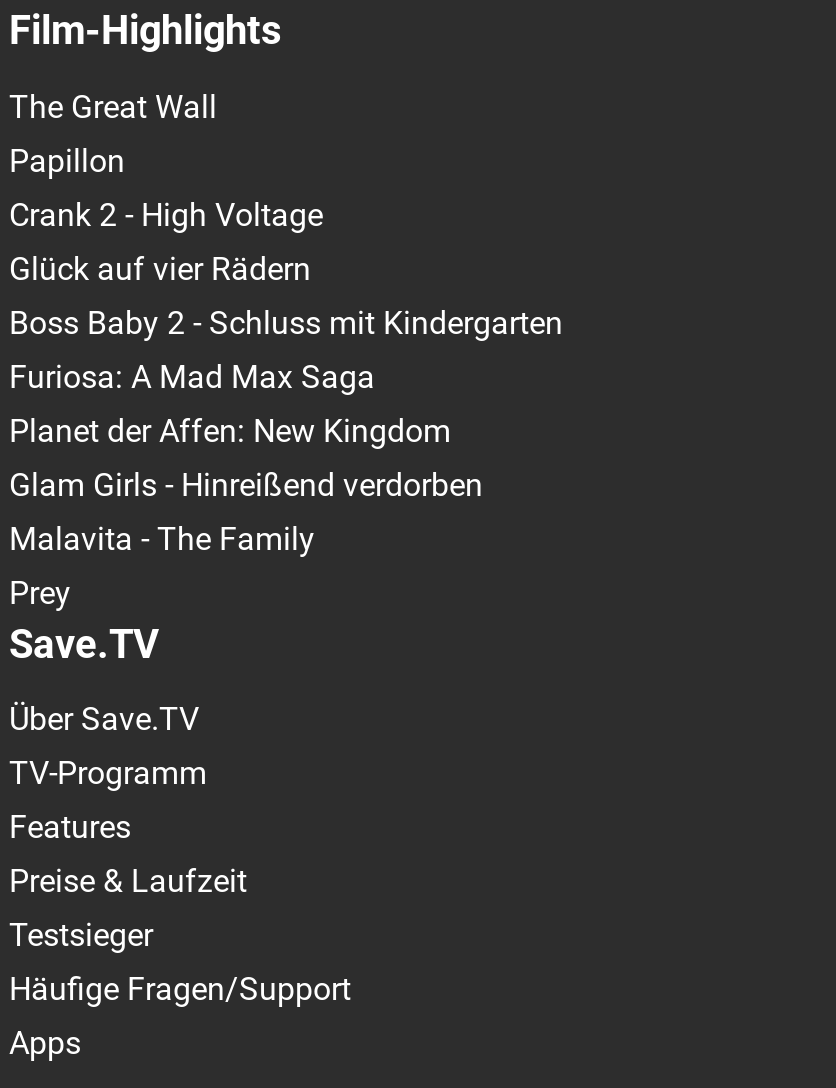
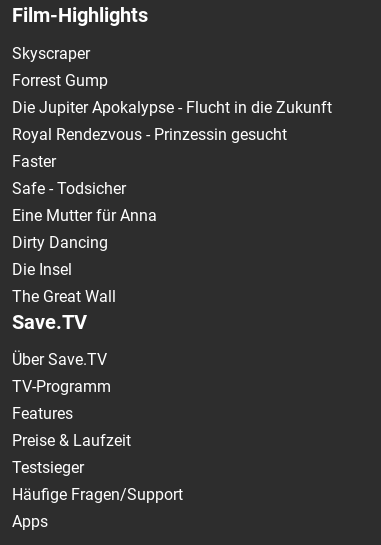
+ Skyscraper
+ Forrest Gump
+ Die Jupiter Apokalypse - Flucht in die Zukunft
+ Royal Rendezvous - Prinzessin gesucht
+ Faster
+ Safe - Todsicher
+ Eine Mutter für Anna
+ Dirty Dancing
+ Die Insel

moved down: The Great Wall

- Papillon
- Crank 2 - High Voltage
- Glück auf vier Rädern
- Boss Baby 2 - Schluss mit Kindergarten
- Furiosa: A Mad Max Saga
- Planet der Affen: New Kingdom
- Glam Girls - Hinreißend verdorben
- Malavita - The Family
- Prey
